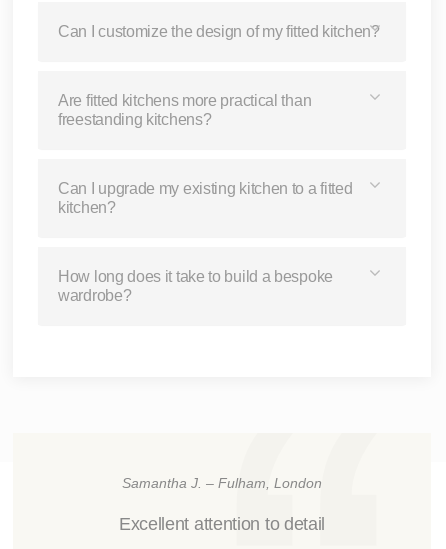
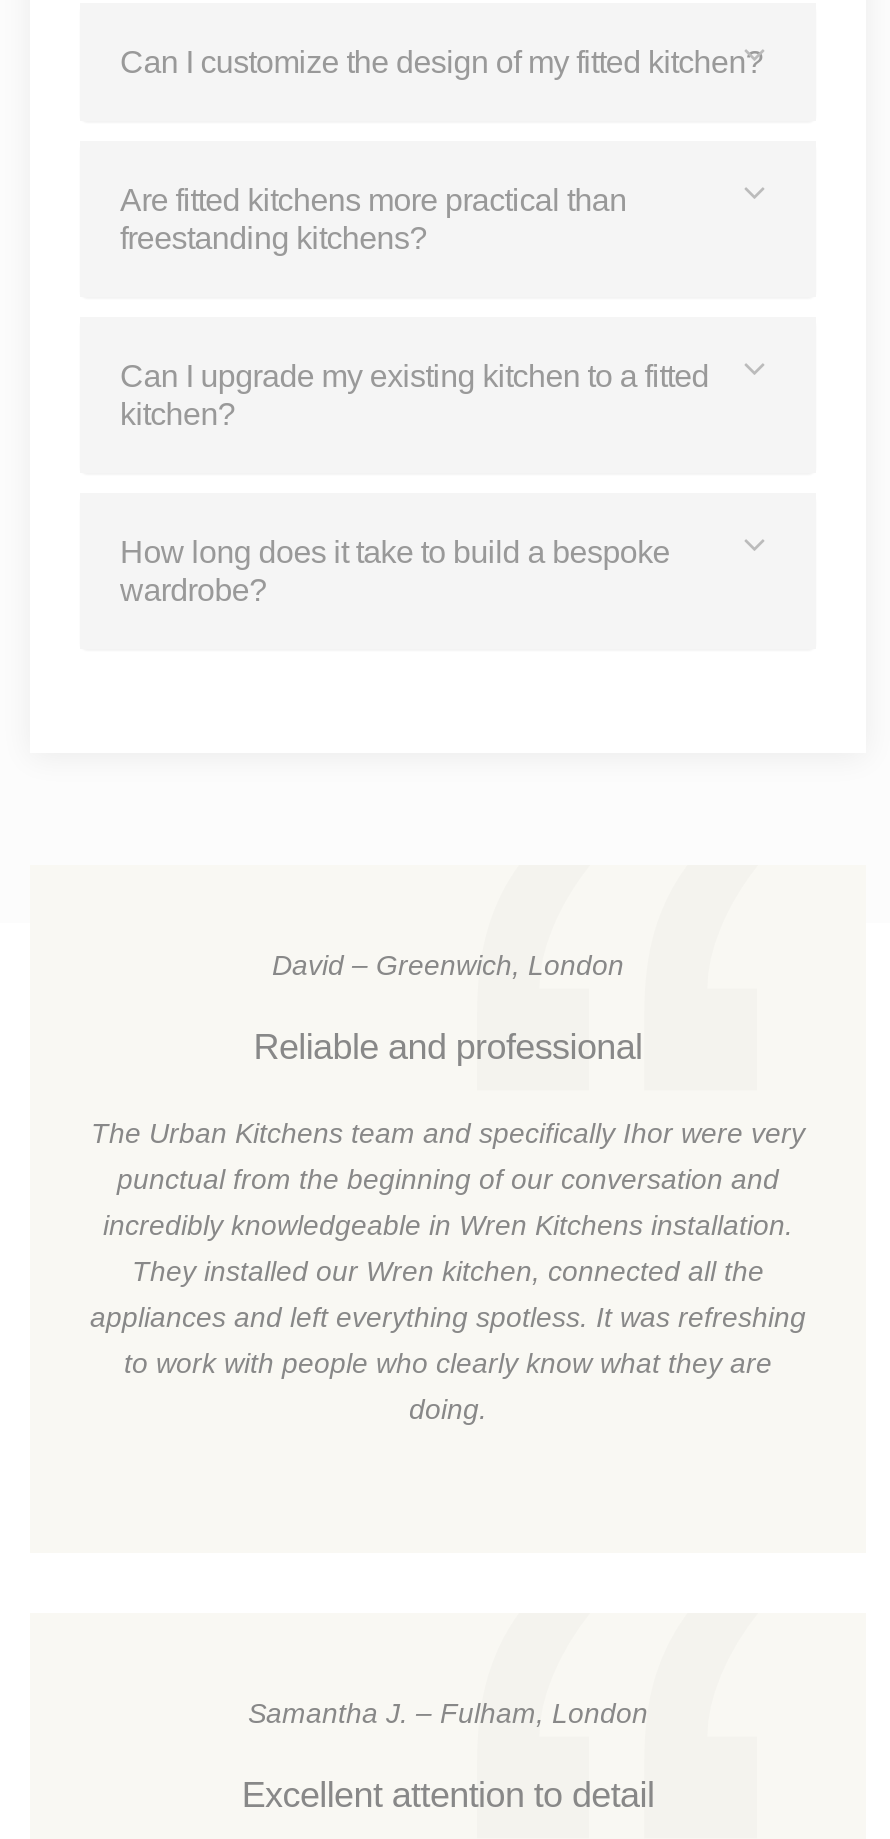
+ David – Greenwich, London
+ Reliable and professional
+ The Urban Kitchens team and specifically Ihor were very
+ punctual from the beginning of our conversation and
+ incredibly knowledgeable in Wren Kitchens installation.
+ They installed our Wren kitchen, connected all the
+ appliances and left everything spotless. It was refreshing
+ to work with people who clearly know what they are
+ doing.
